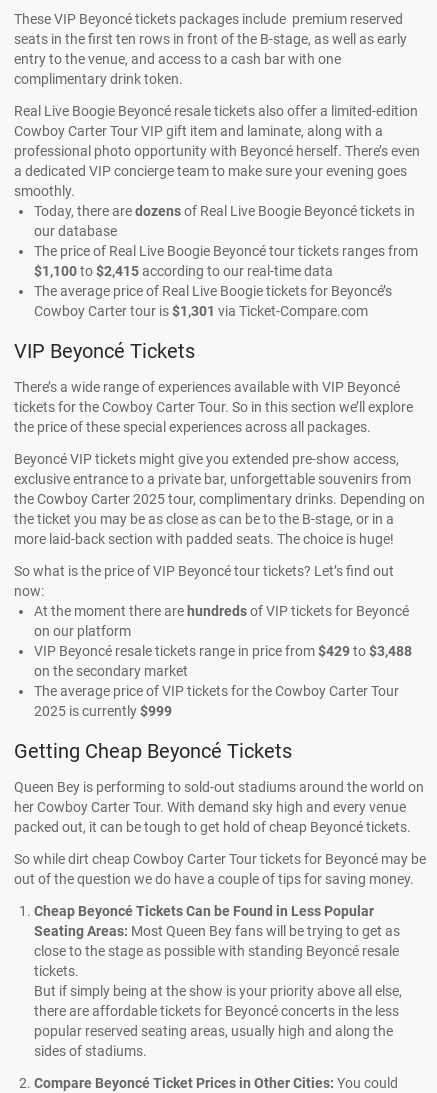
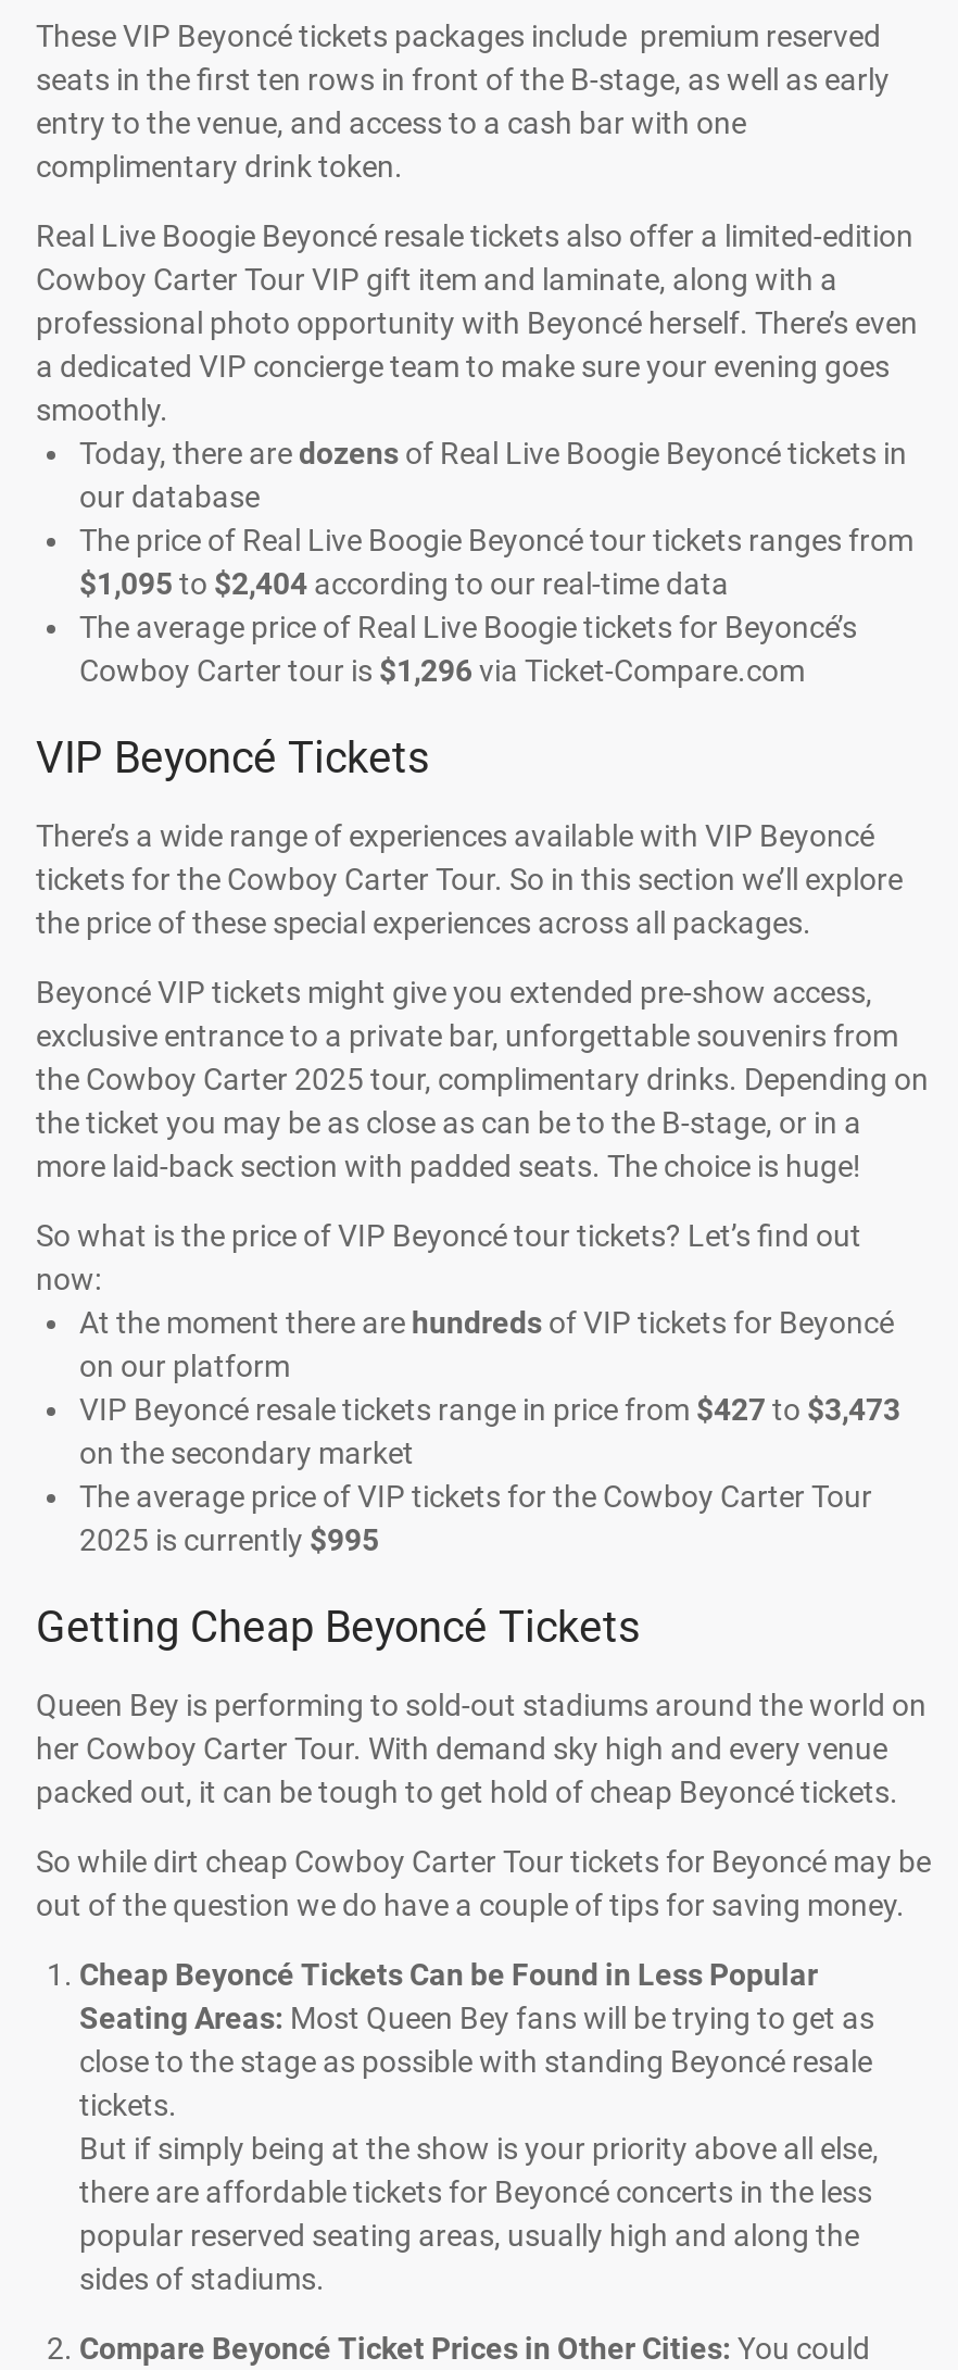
- $1,100 to $2,415 according to our real-time data
+ $1,095 to $2,404 according to our real-time data

- Cowboy Carter tour is $1,301 via Ticket-Compare.com
+ Cowboy Carter tour is $1,296 via Ticket-Compare.com

- VIP Beyoncé resale tickets range in price from $429 to $3,488
+ VIP Beyoncé resale tickets range in price from $427 to $3,473

- 2025 is currently $999
+ 2025 is currently $995
